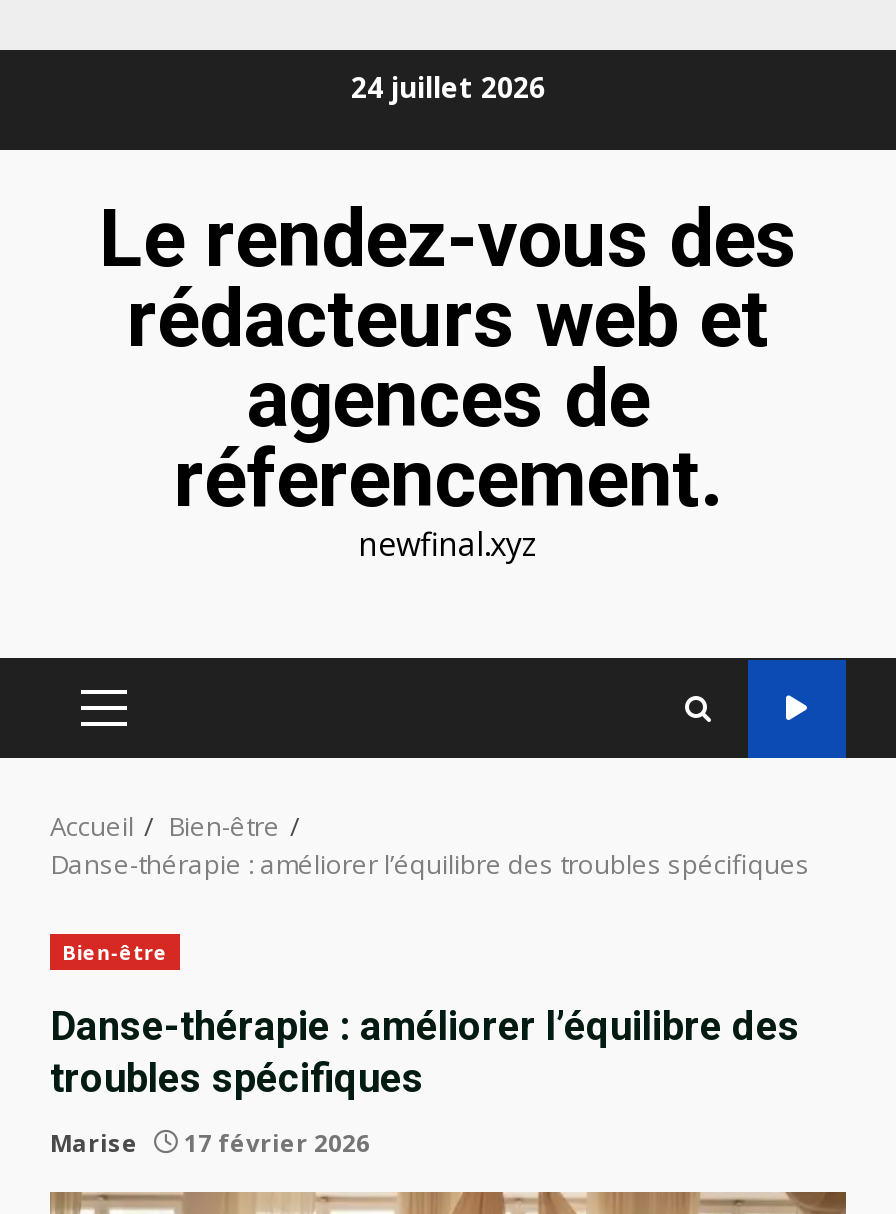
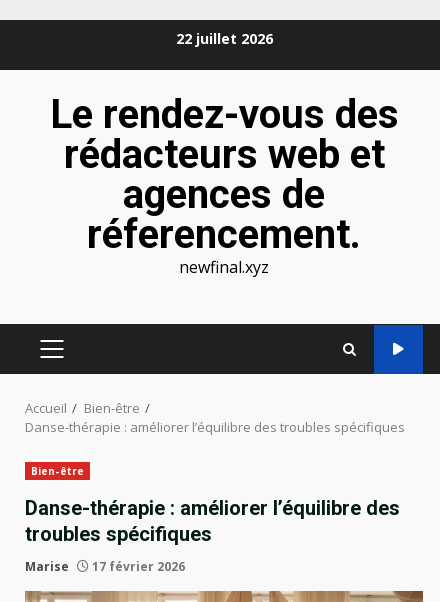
- 24 juillet 2026
+ 22 juillet 2026
